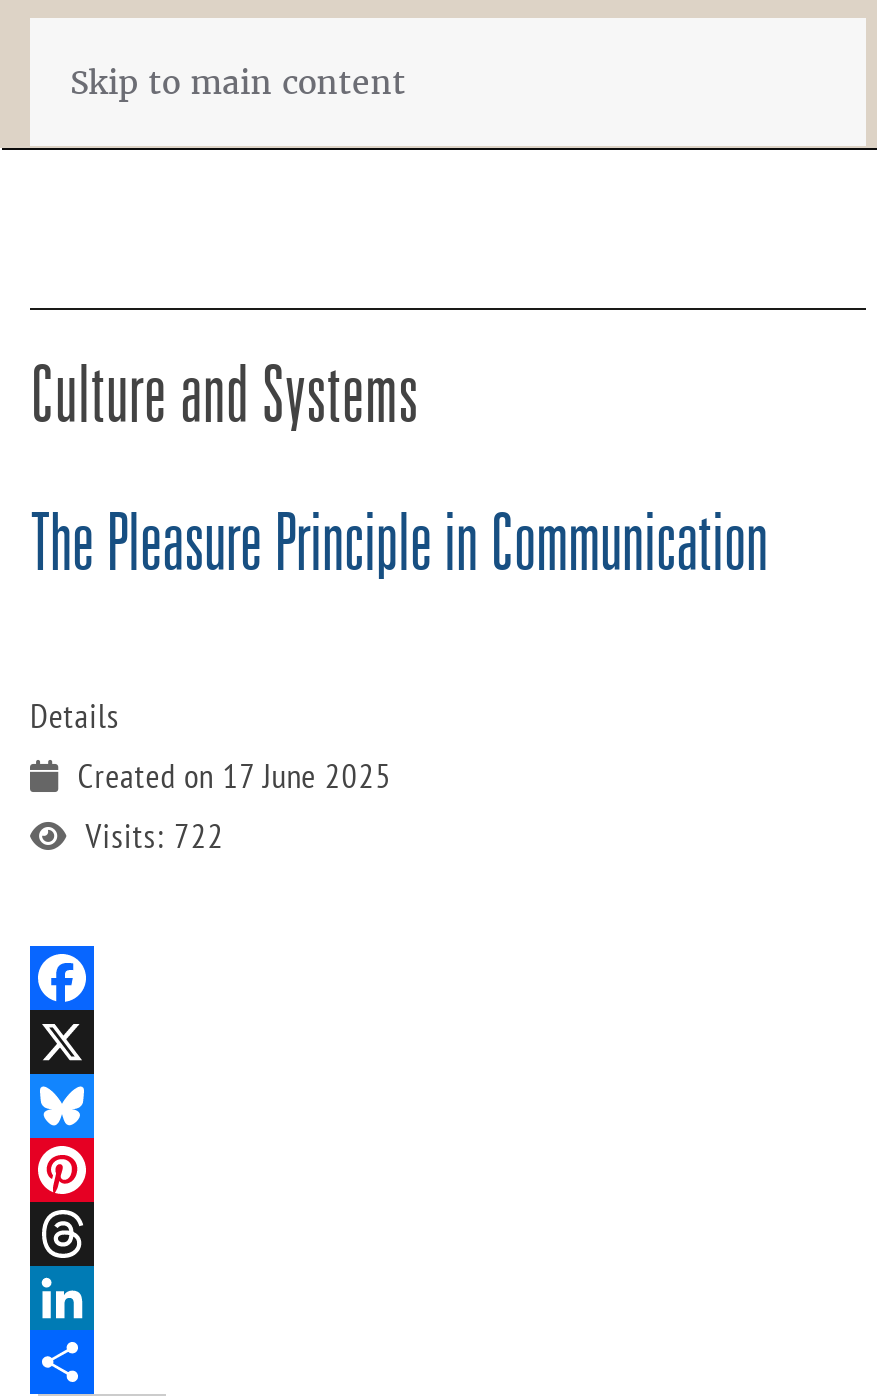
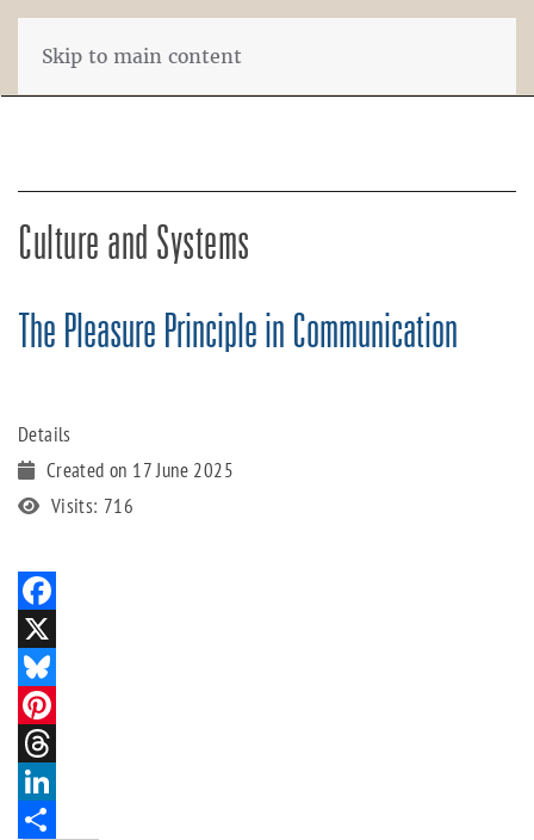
- Visits: 722
+ Visits: 716
